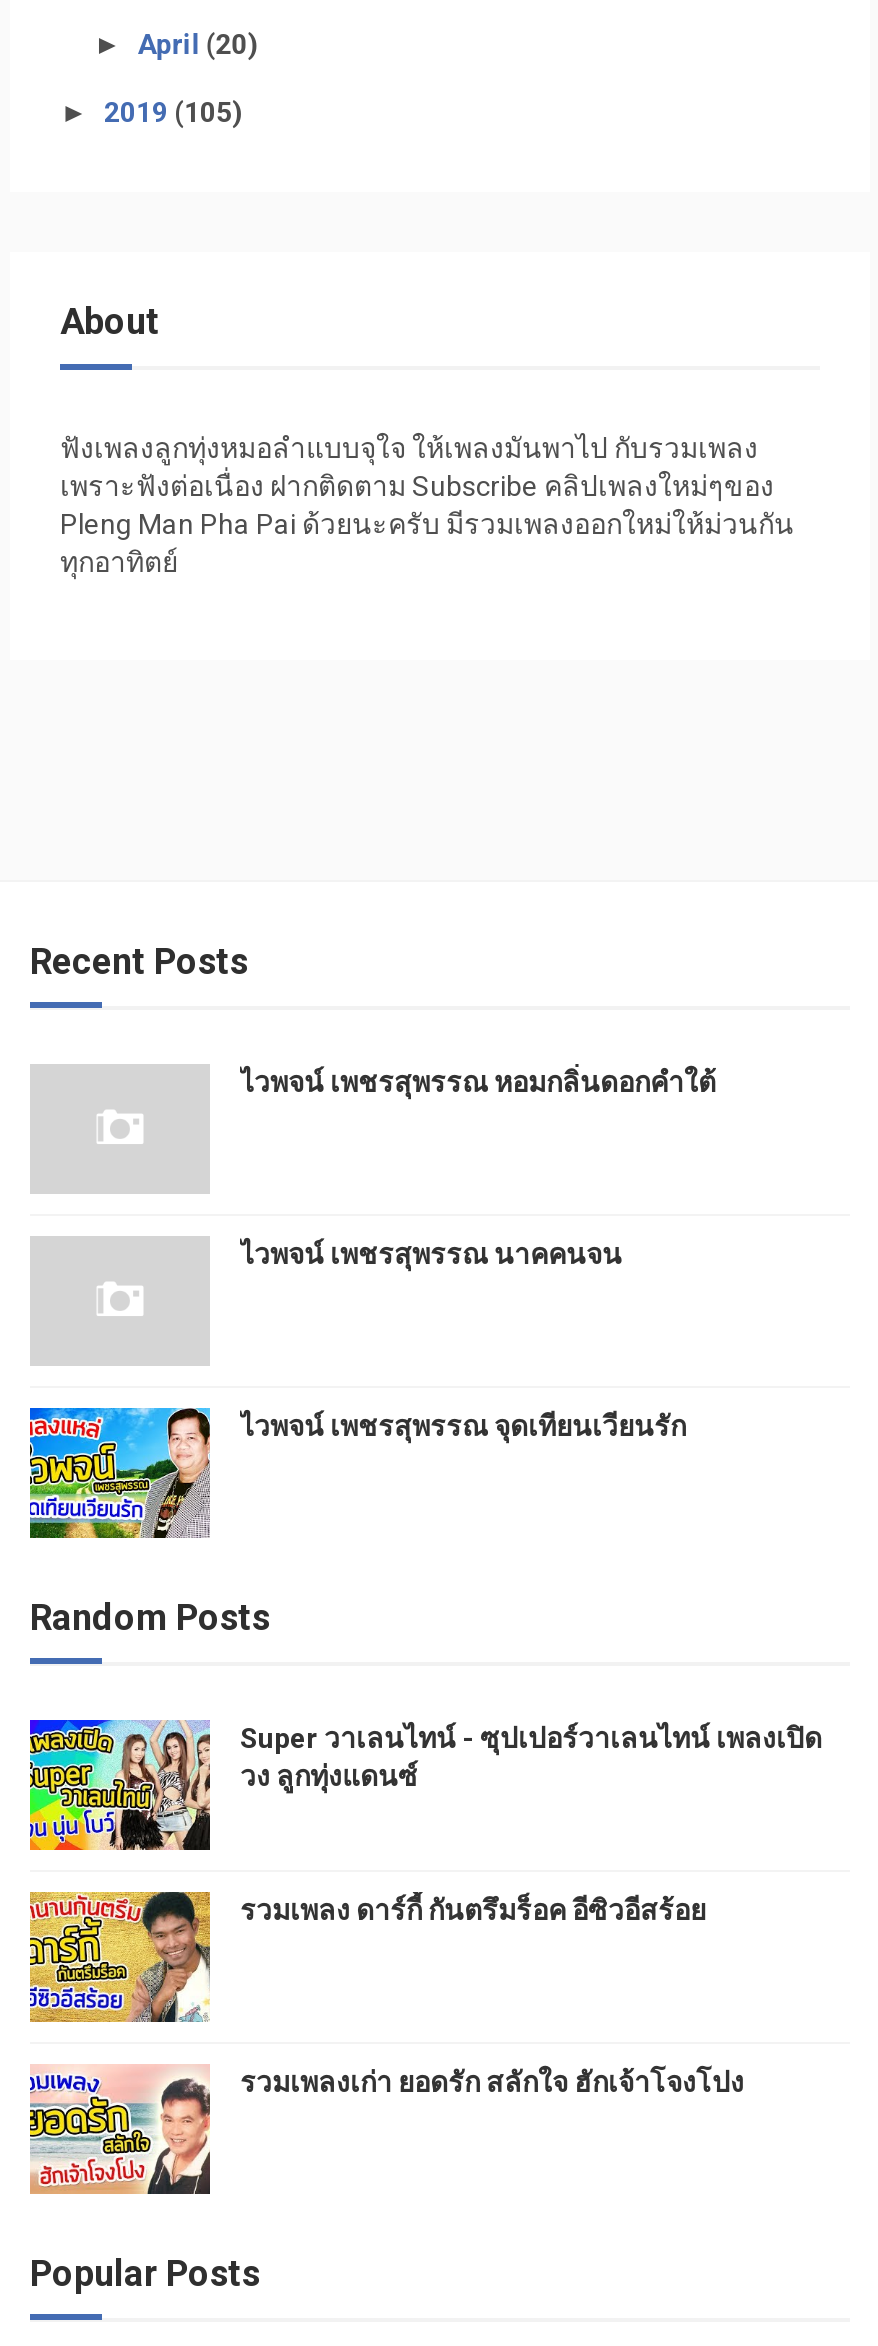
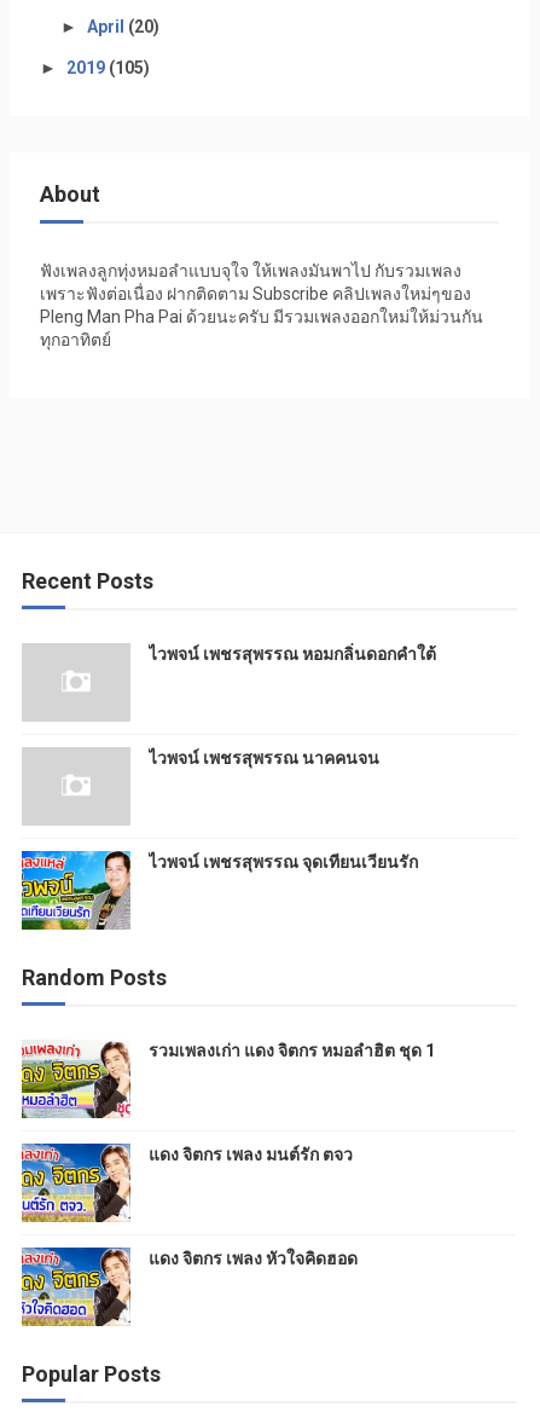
- [image]
- Super วาเลนไทน์ - ซุปเปอร์วาเลนไทน์ เพลงเปิด
- วง ลูกทุ่งแดนซ์
+ [image]
+ รวมเพลงเก่า แดง จิตกร หมอลำฮิต ชุด 1

- [image]
- รวมเพลง ดาร์กี้ กันตรึมร็อค อีซิวอีสร้อย
+ [image]
+ แดง จิตกร เพลง มนต์รัก ตจว

- [image]
- รวมเพลงเก่า ยอดรัก สลักใจ ฮักเจ้าโจงโปง
+ [image]
+ แดง จิตกร เพลง หัวใจคิดฮอด
